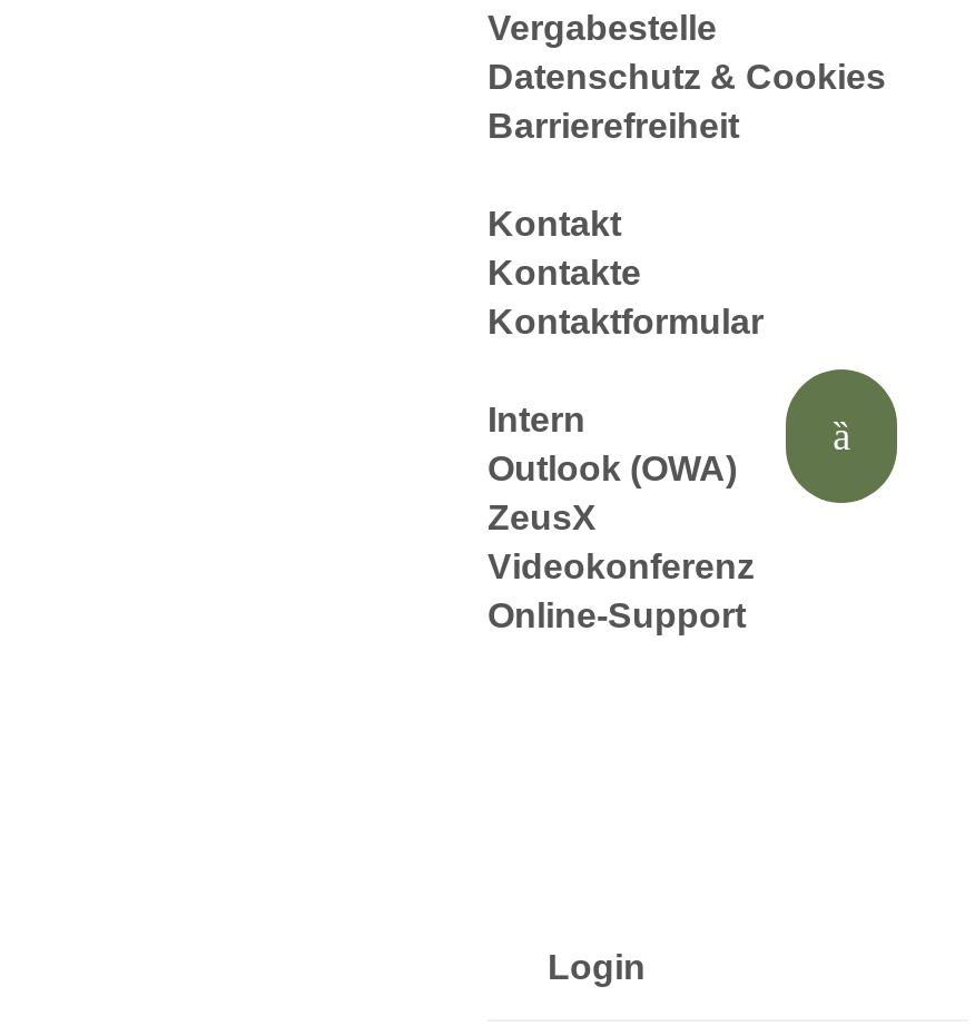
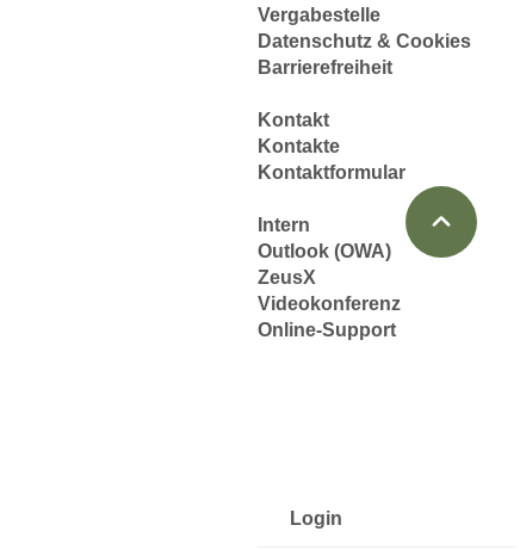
- [image]
+ [image]
